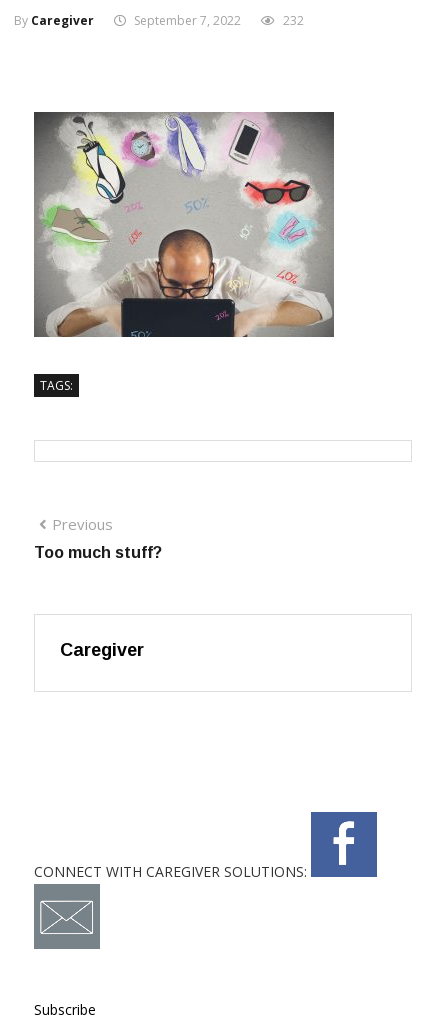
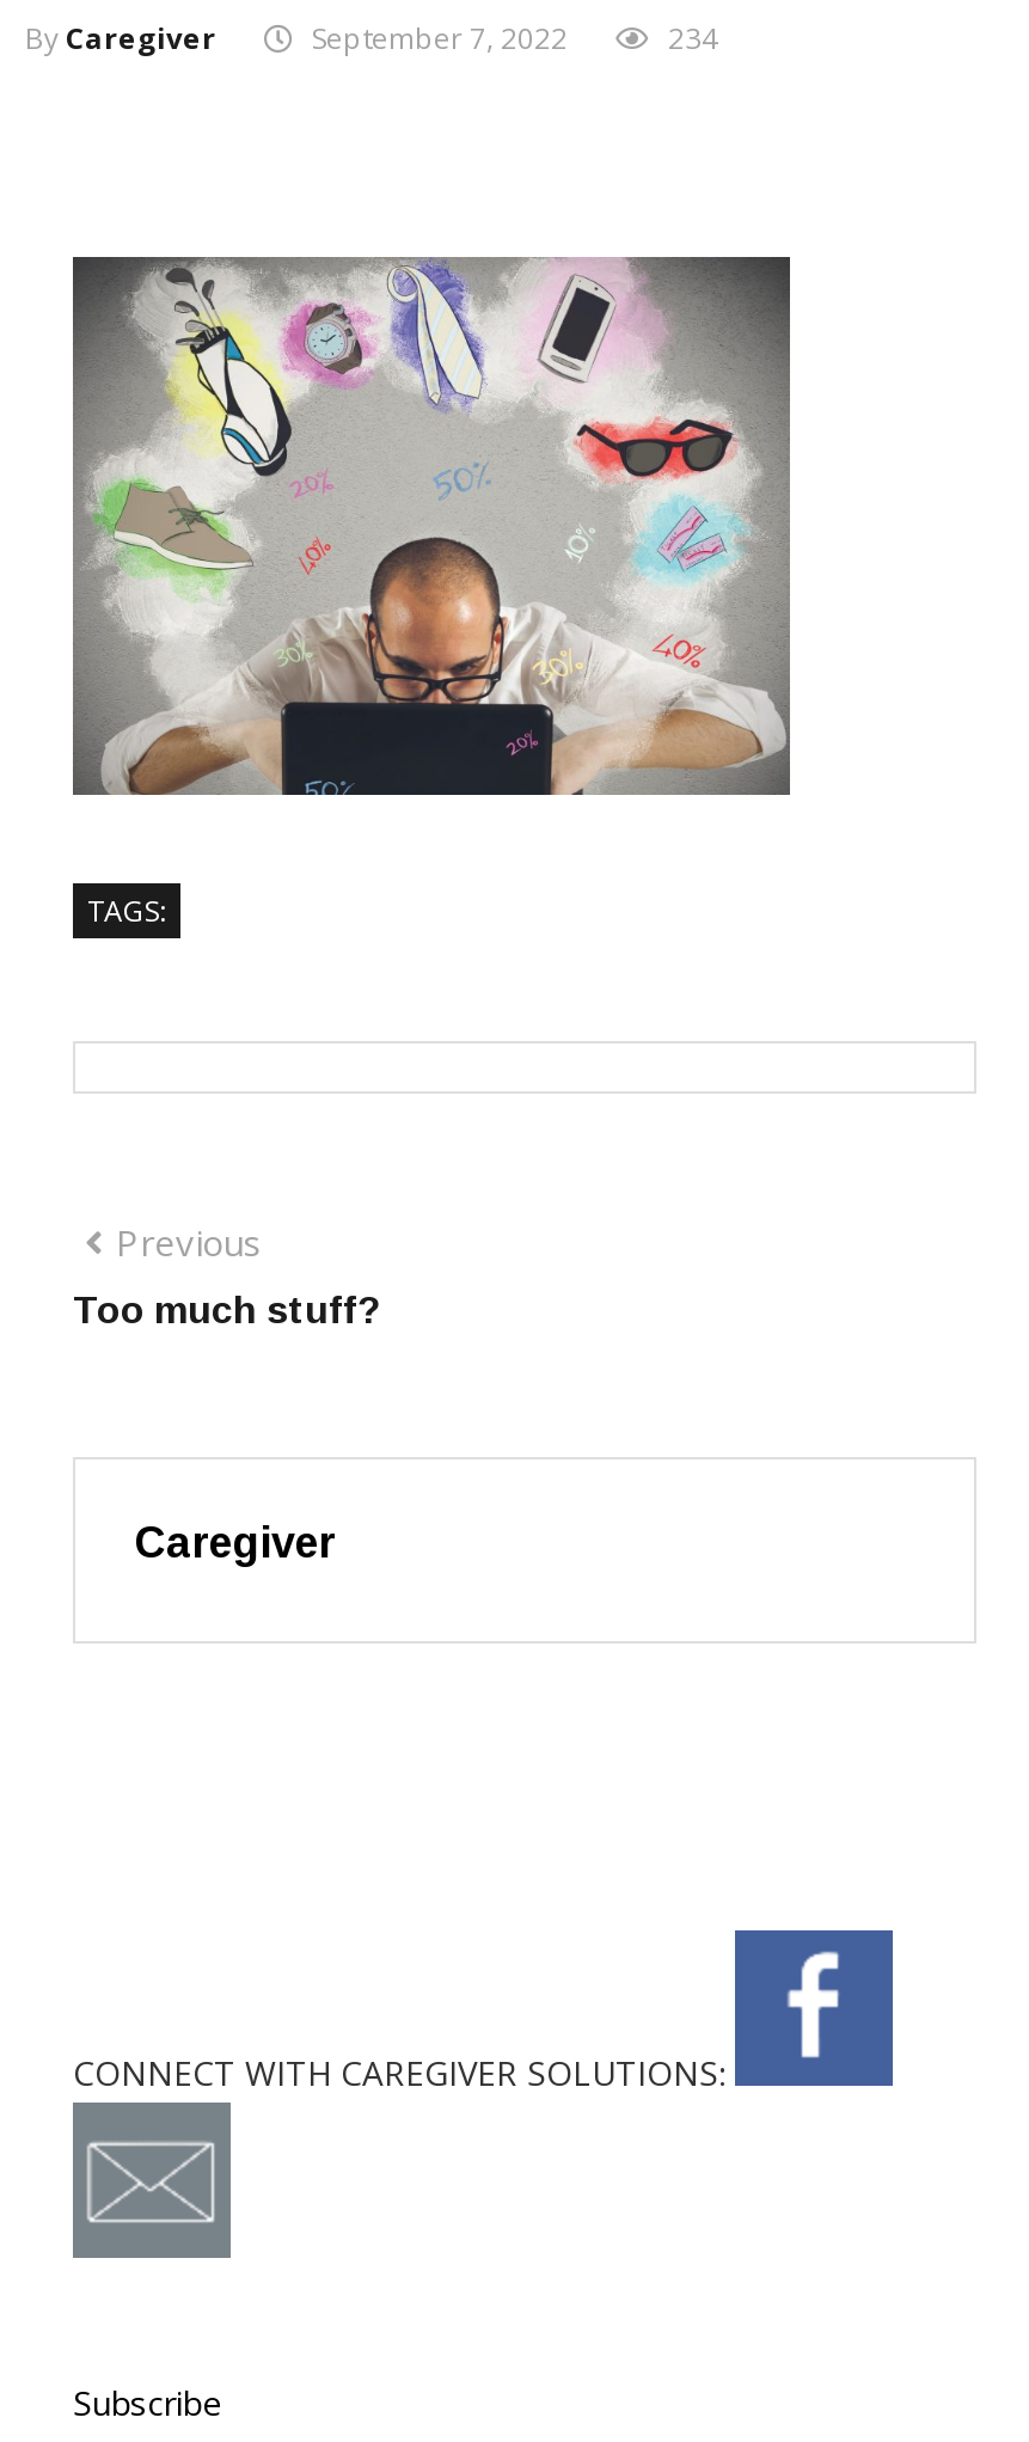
- 232
+ 234
